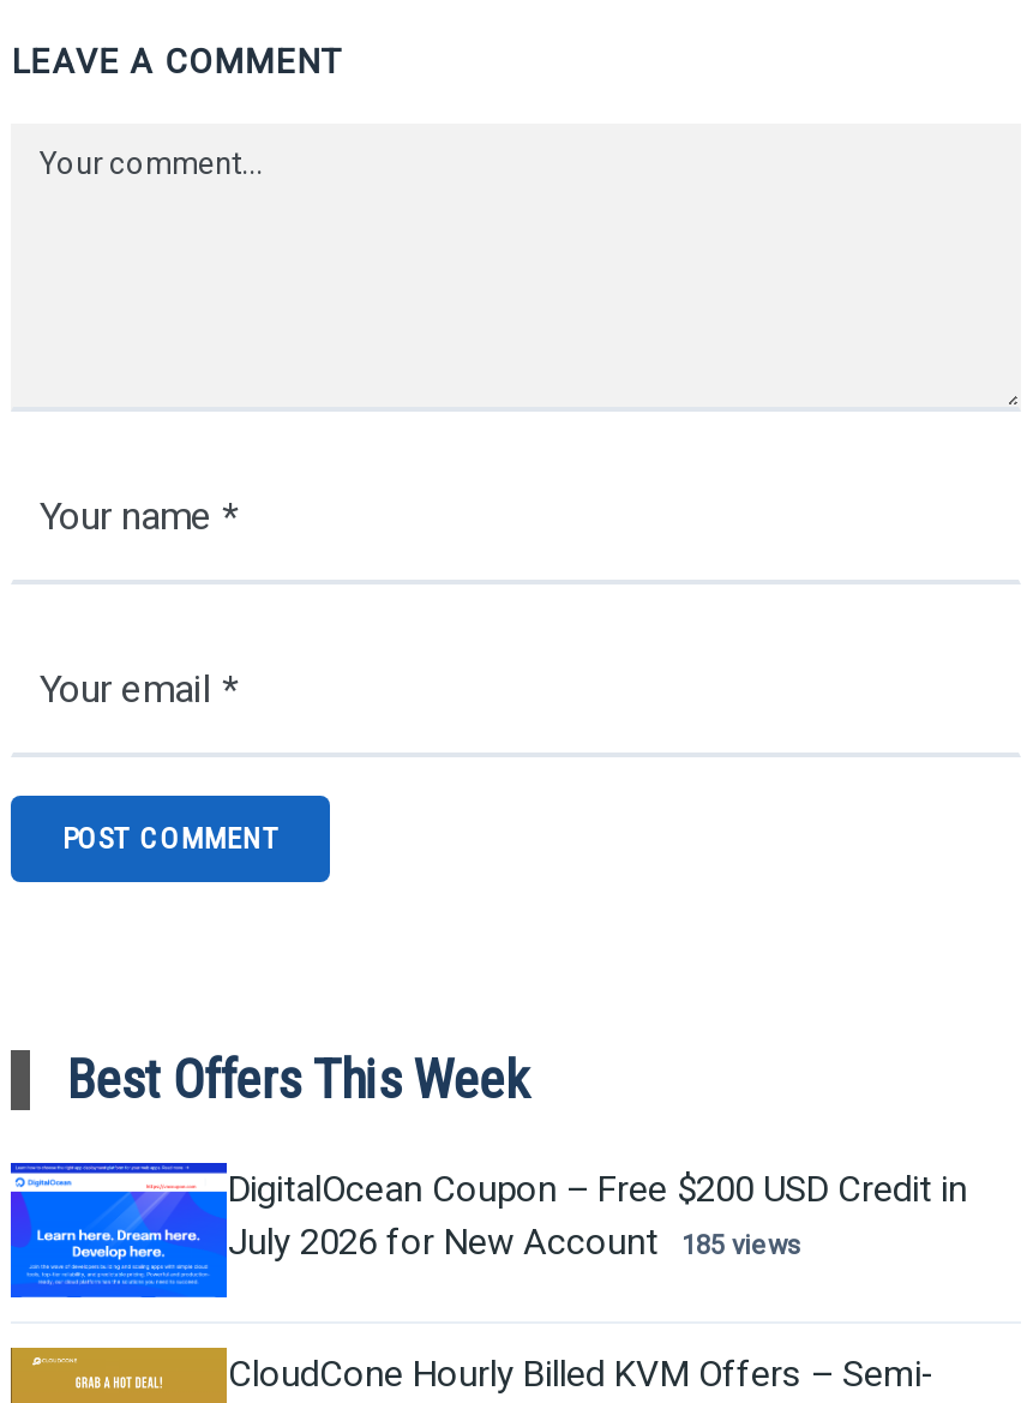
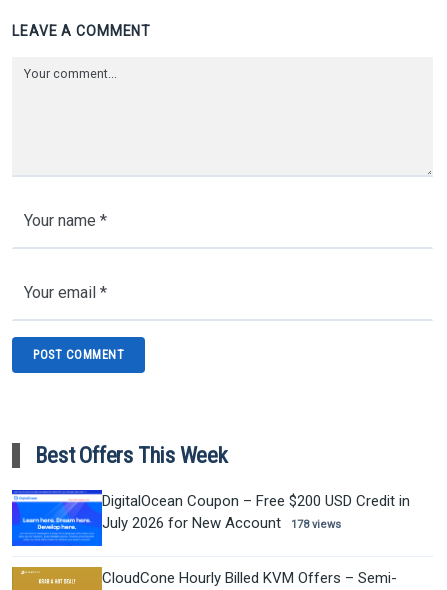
- July 2026 for New Account 185 views
+ July 2026 for New Account 178 views
